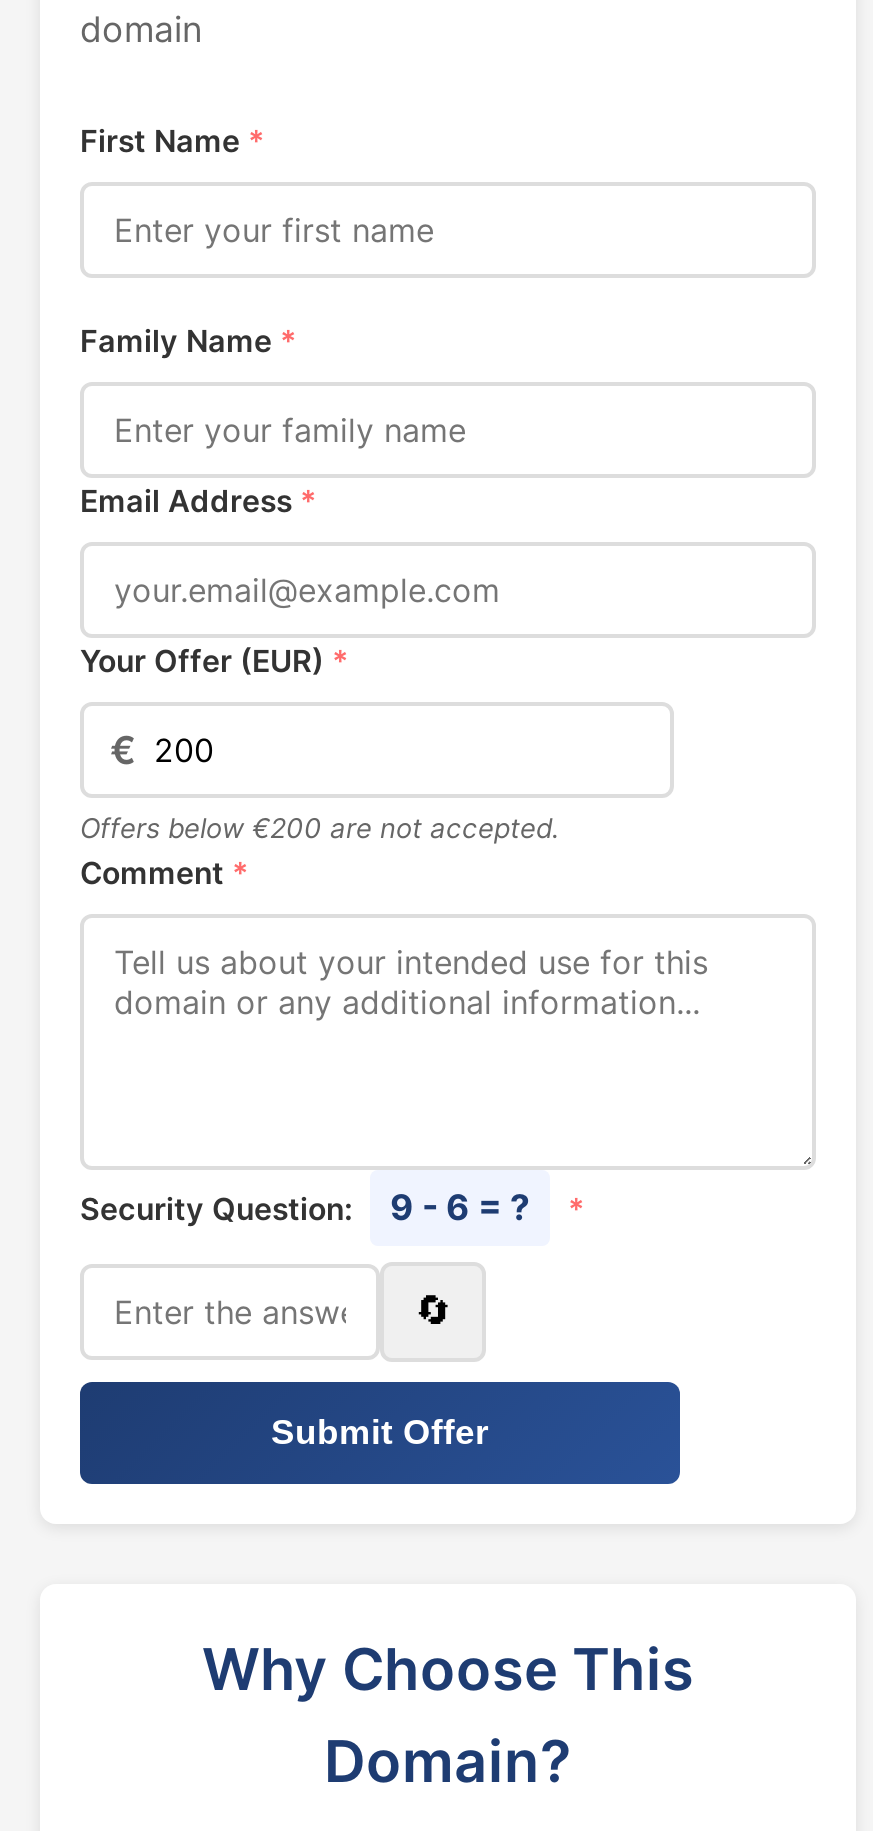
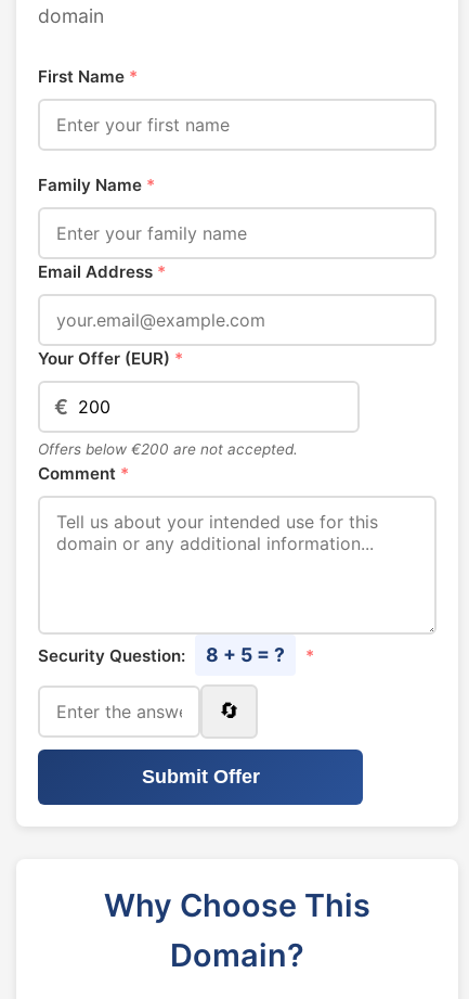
- 9 - 6 = ?
+ 8 + 5 = ?
